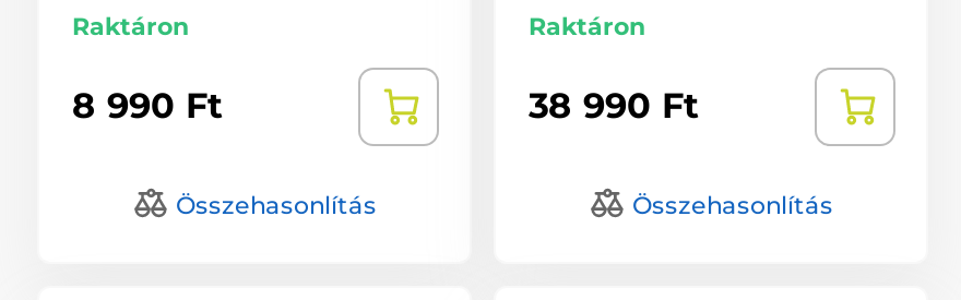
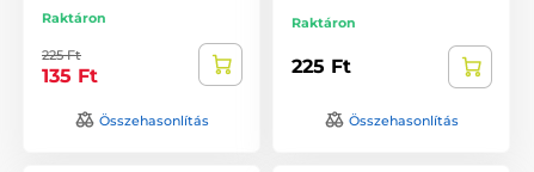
- 8 990 Ft
+ 225 Ft
+ 135 Ft

- 38 990 Ft
+ 225 Ft
